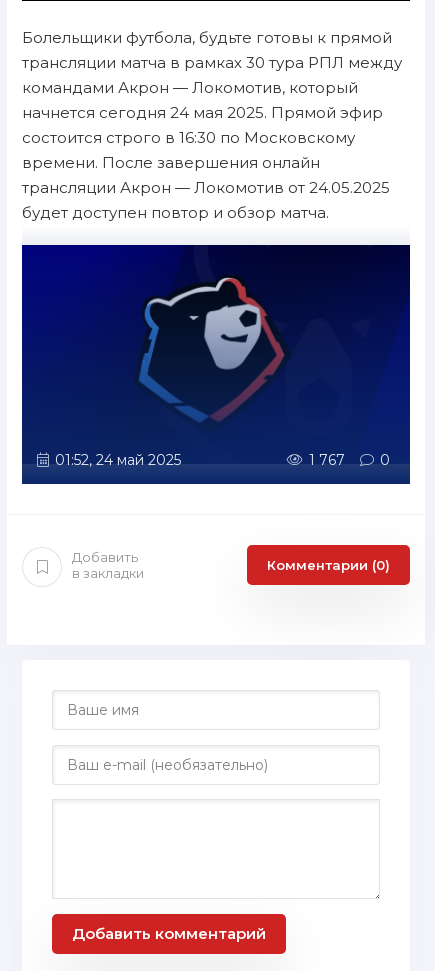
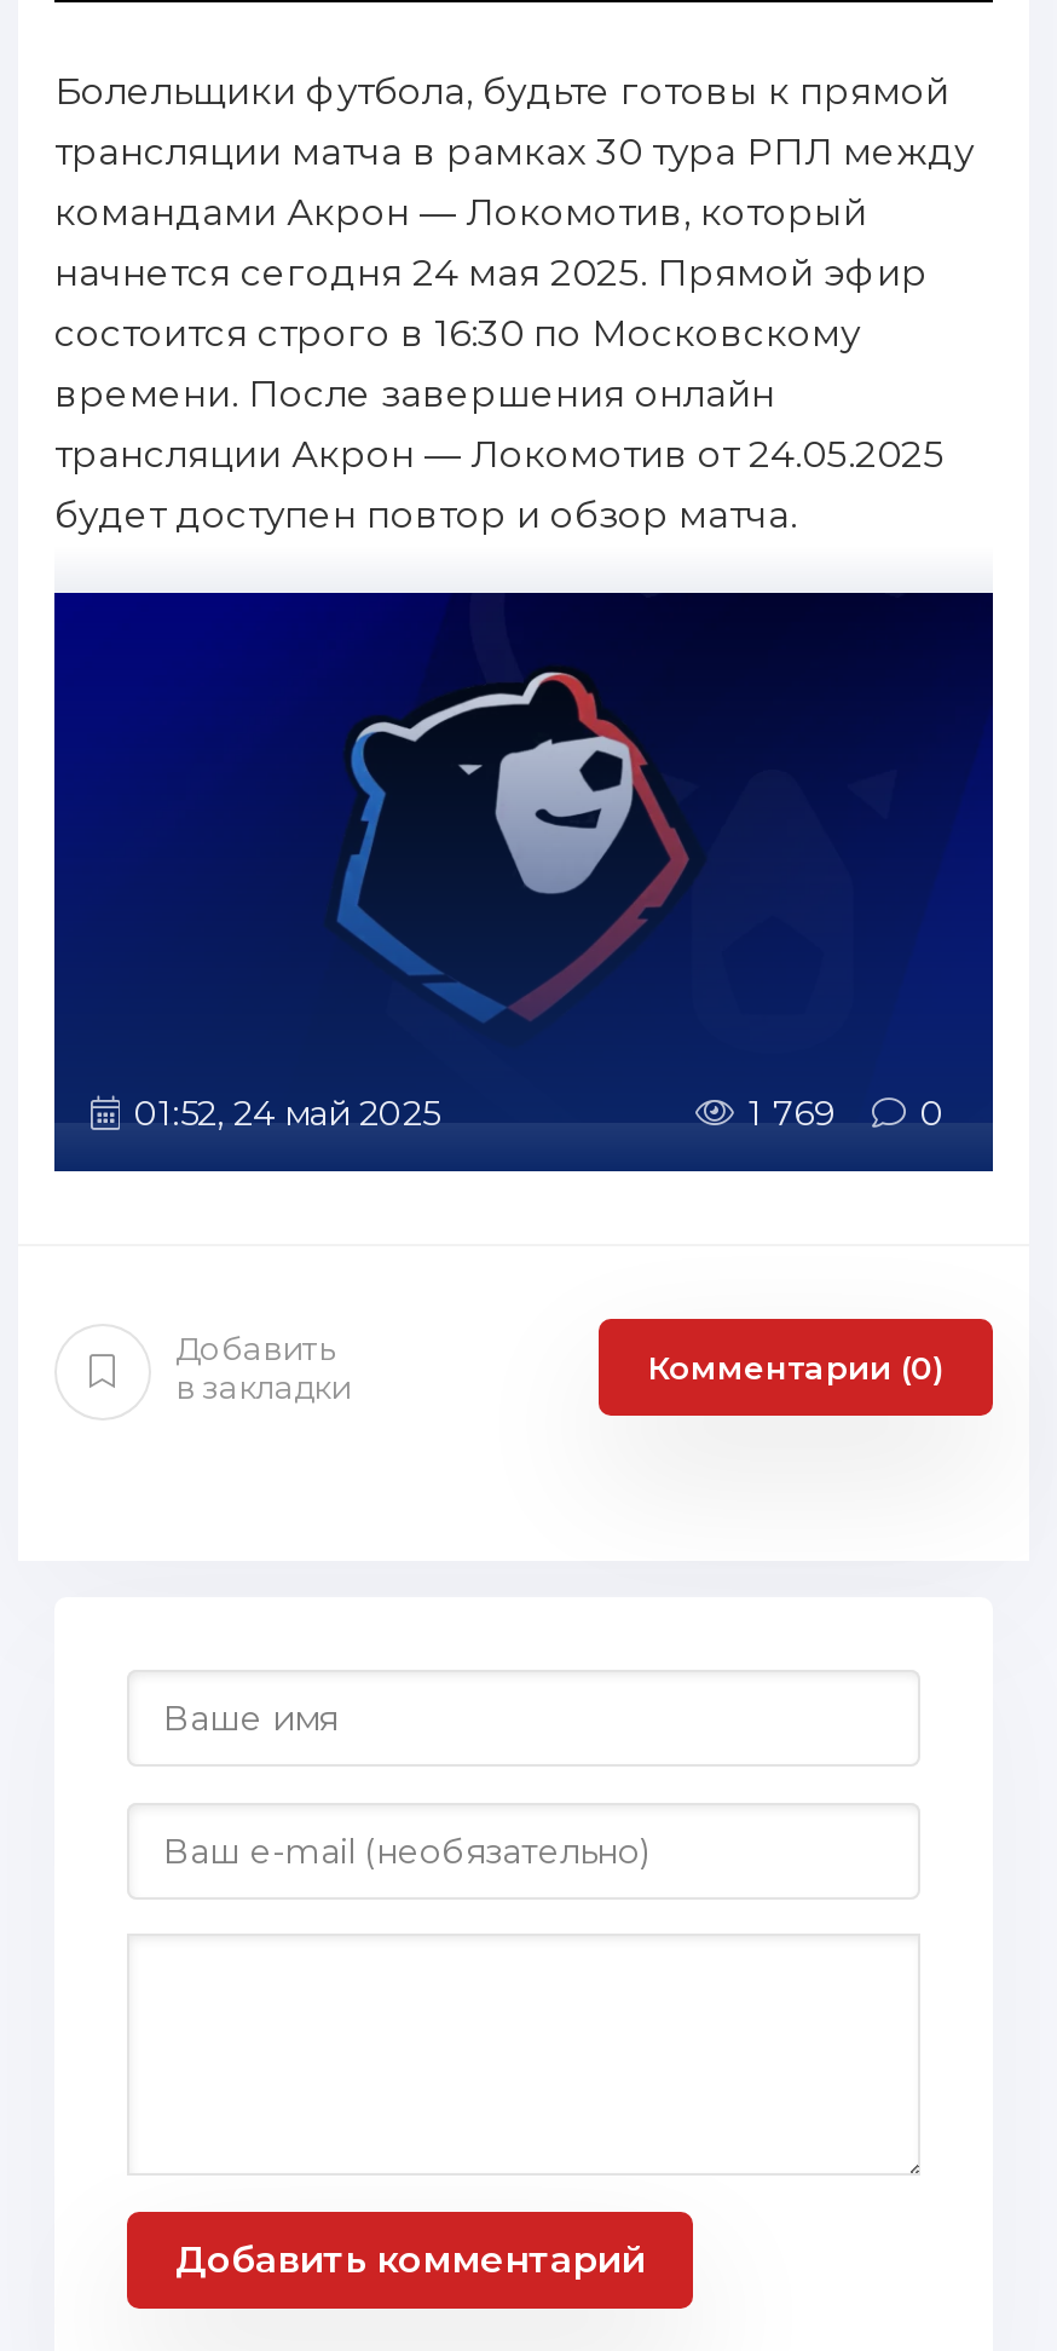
- 1 767
+ 1 769
